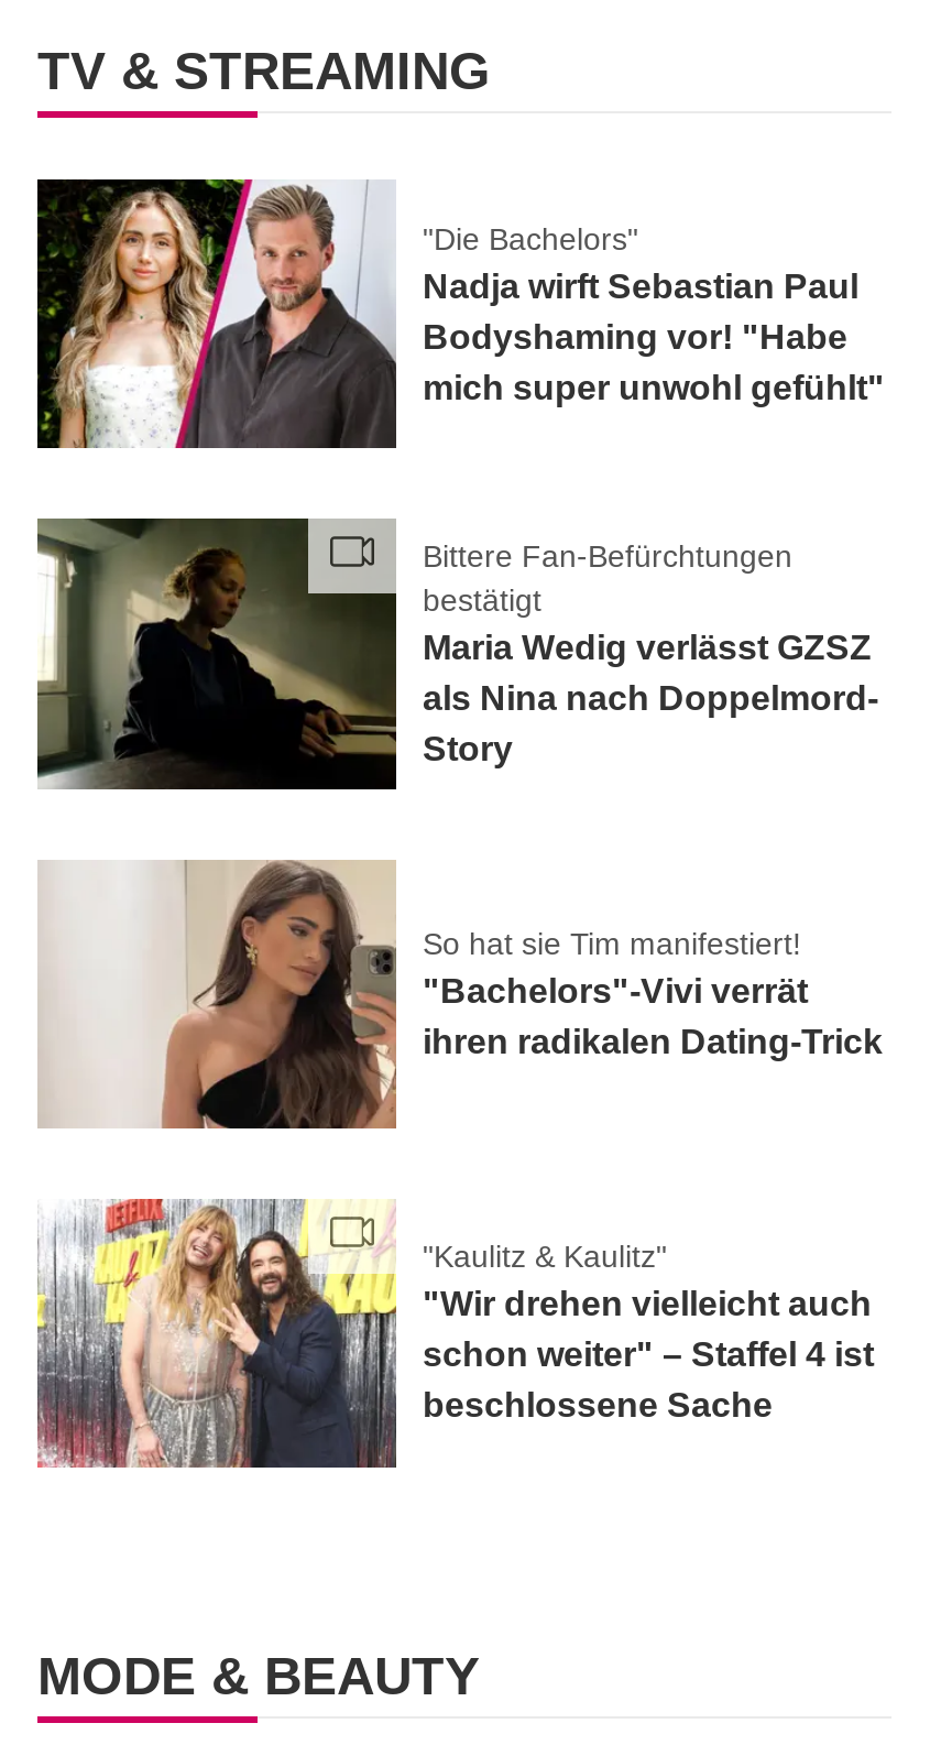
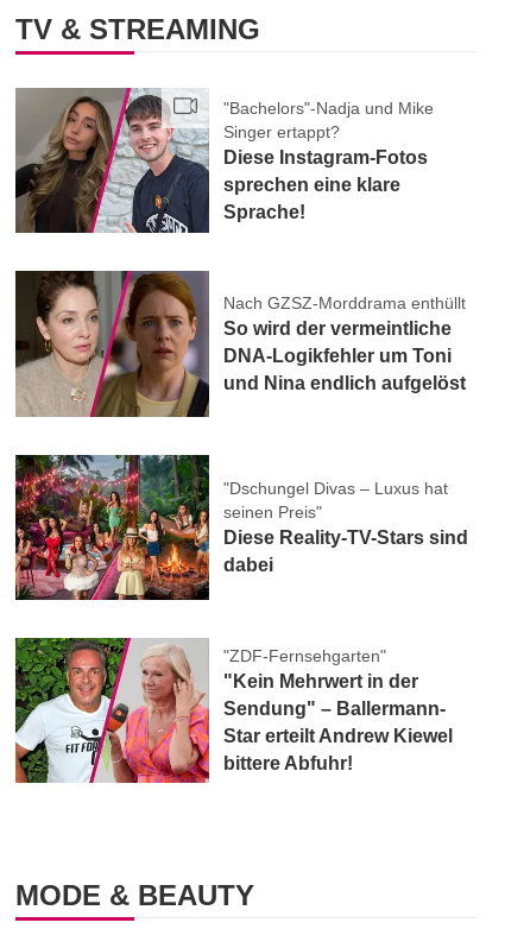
- [image]
- "Die Bachelors"
- Nadja wirft Sebastian Paul
- Bodyshaming vor! "Habe
- mich super unwohl gefühlt"
+ [image]
+ "Bachelors"-Nadja und Mike
+ Singer ertappt?
+ Diese Instagram-Fotos
+ sprechen eine klare
+ Sprache!

- [image]
- Bittere Fan-Befürchtungen
- bestätigt
- Maria Wedig verlässt GZSZ
- als Nina nach Doppelmord-
- Story
+ [image]
+ Nach GZSZ-Morddrama enthüllt
+ So wird der vermeintliche
+ DNA-Logikfehler um Toni
+ und Nina endlich aufgelöst

- [image]
- So hat sie Tim manifestiert!
- "Bachelors"-Vivi verrät
- ihren radikalen Dating-Trick
+ [image]
+ "Dschungel Divas – Luxus hat
+ seinen Preis"
+ Diese Reality-TV-Stars sind
+ dabei

- [image]
- "Kaulitz & Kaulitz"
- "Wir drehen vielleicht auch
- schon weiter" – Staffel 4 ist
- beschlossene Sache
+ [image]
+ "ZDF-Fernsehgarten"
+ "Kein Mehrwert in der
+ Sendung" – Ballermann-
+ Star erteilt Andrew Kiewel
+ bittere Abfuhr!
